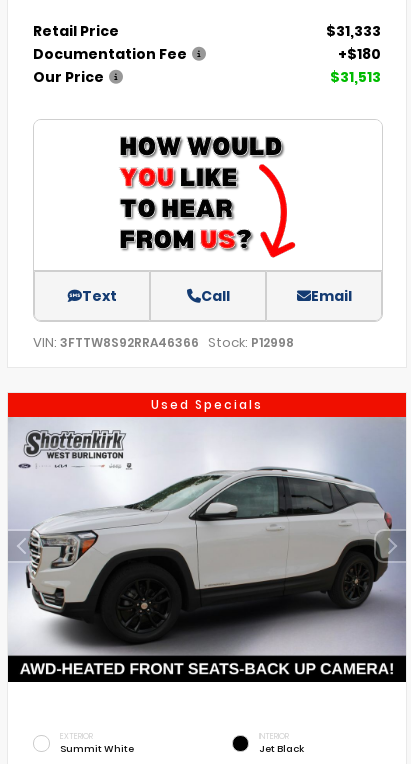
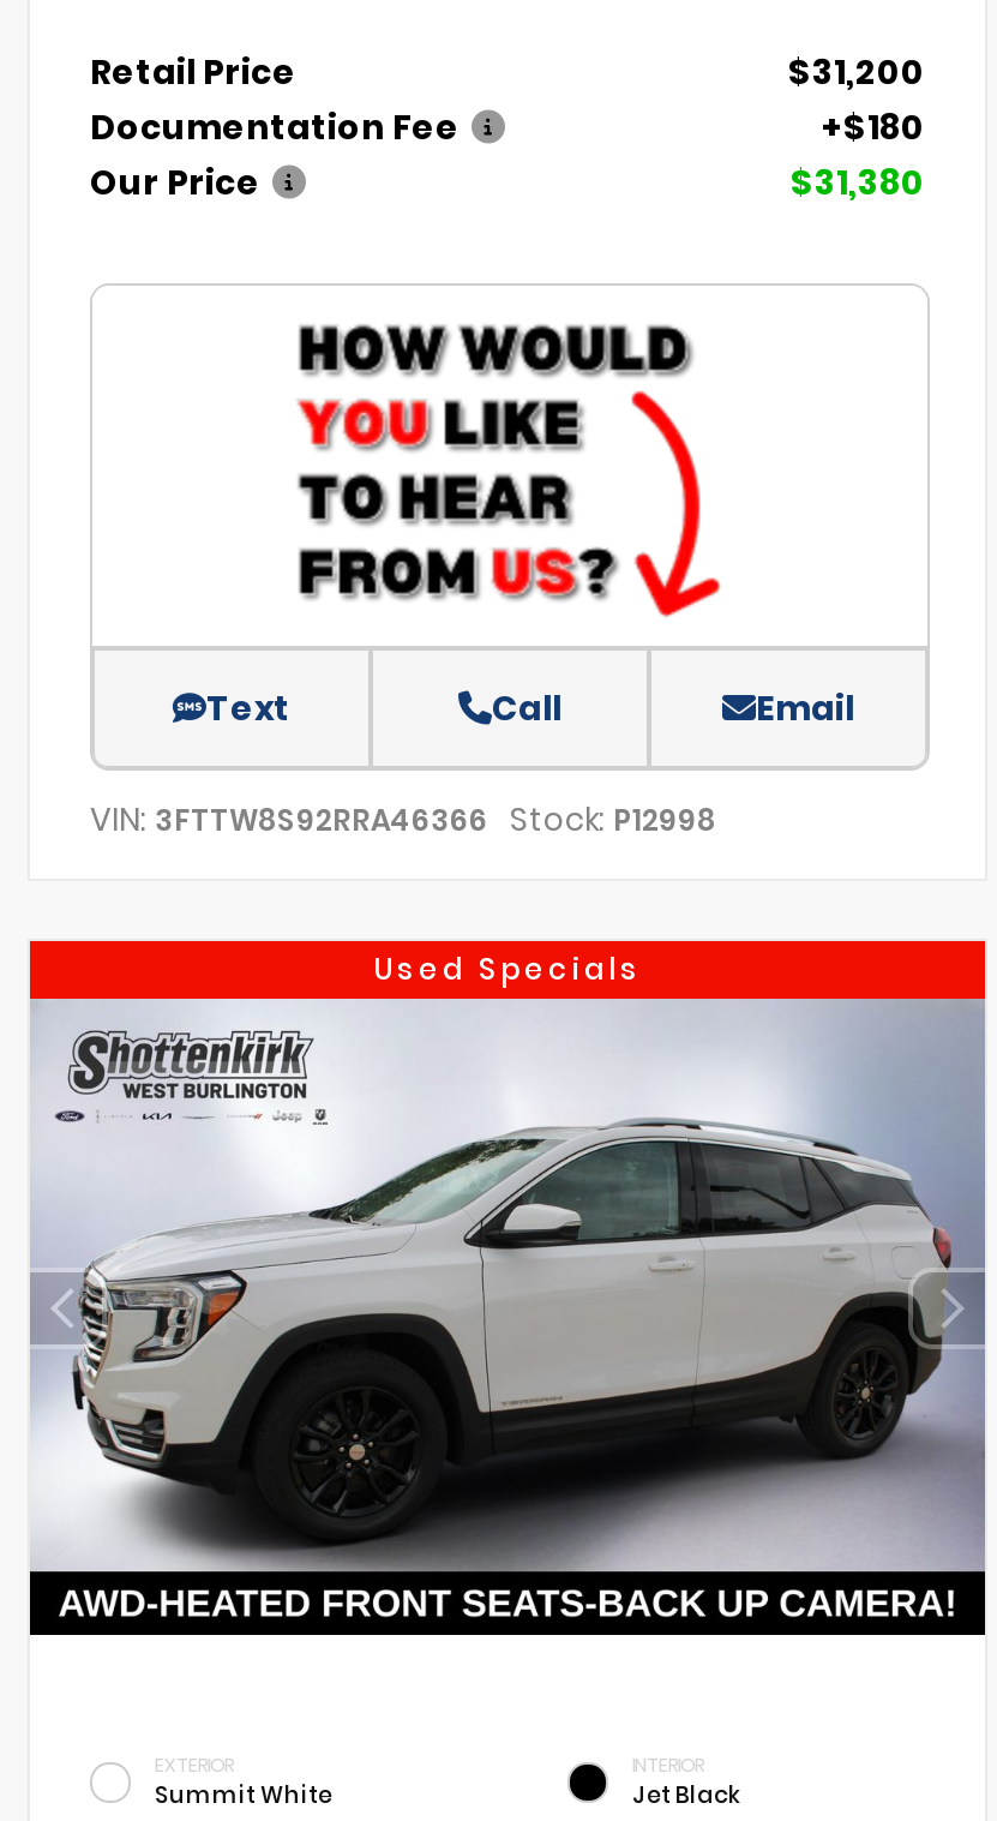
- $31,333
+ $31,200

- $31,513
+ $31,380
